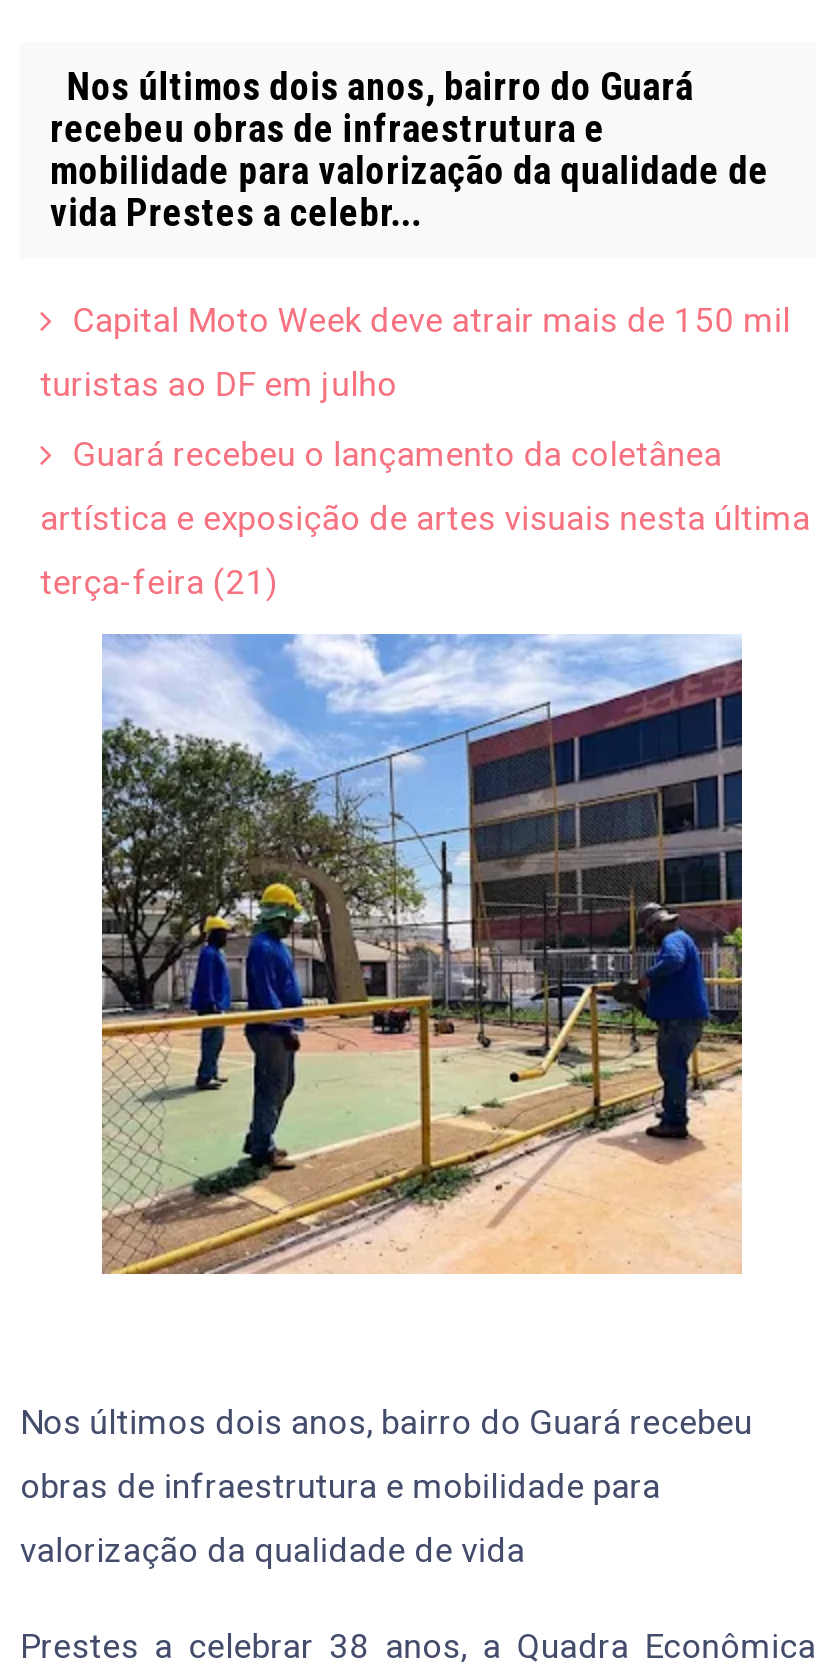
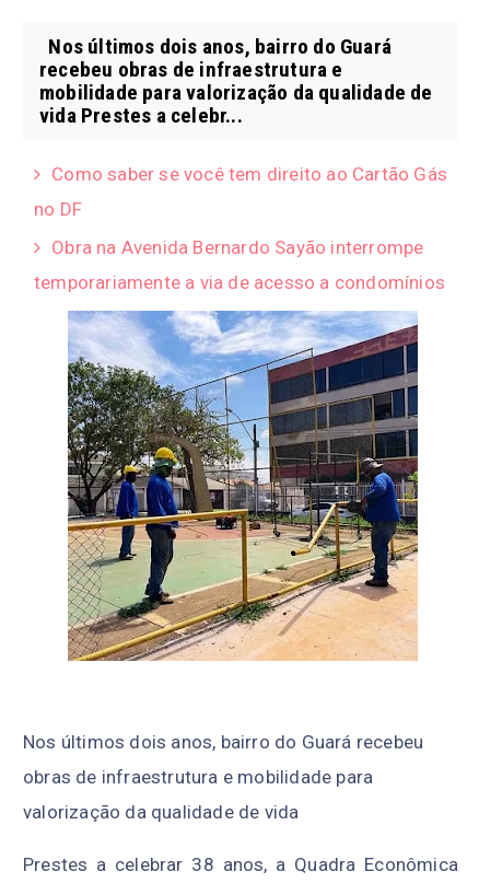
- Capital Moto Week deve atrair mais de 150 mil
- turistas ao DF em julho
- Guará recebeu o lançamento da coletânea
- artística e exposição de artes visuais nesta última
- terça-feira (21)
+ Como saber se você tem direito ao Cartão Gás
+ no DF
+ Obra na Avenida Bernardo Sayão interrompe
+ temporariamente a via de acesso a condomínios
